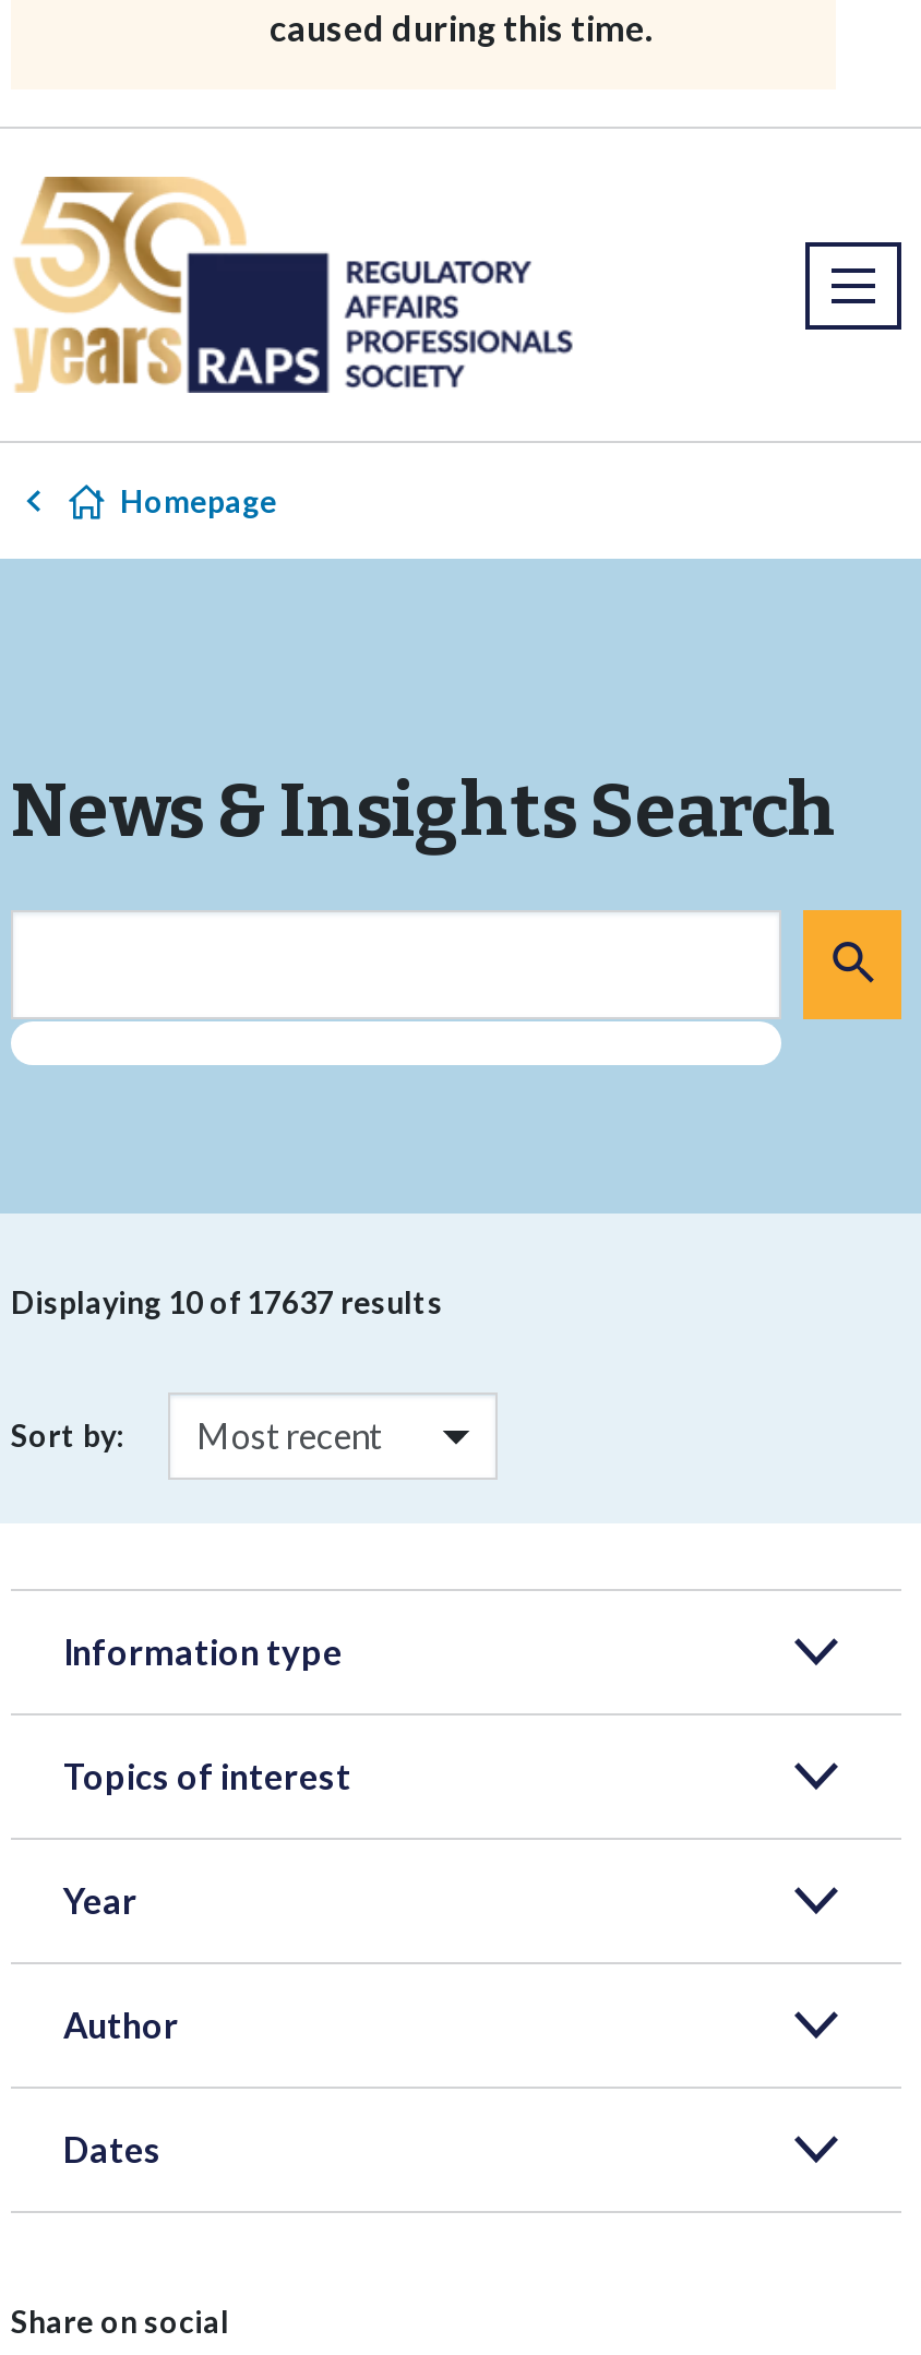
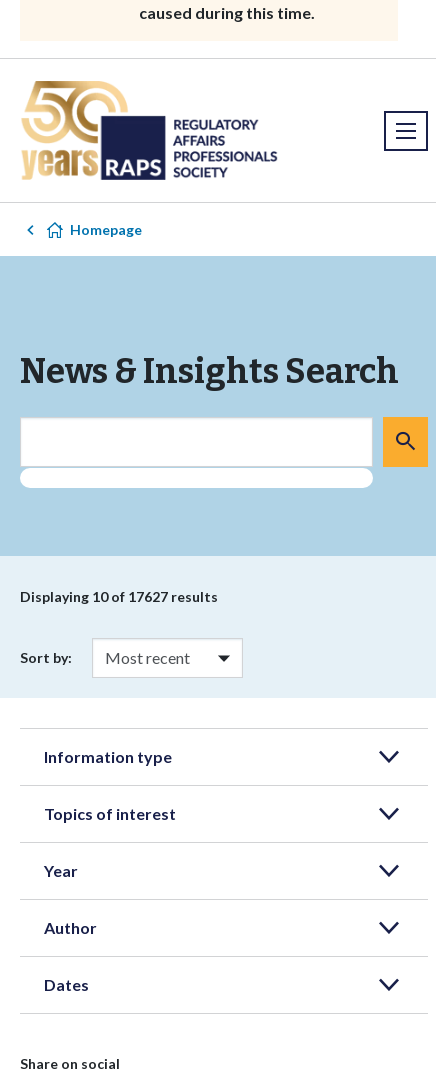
- Displaying 10 of 17637 results
+ Displaying 10 of 17627 results
